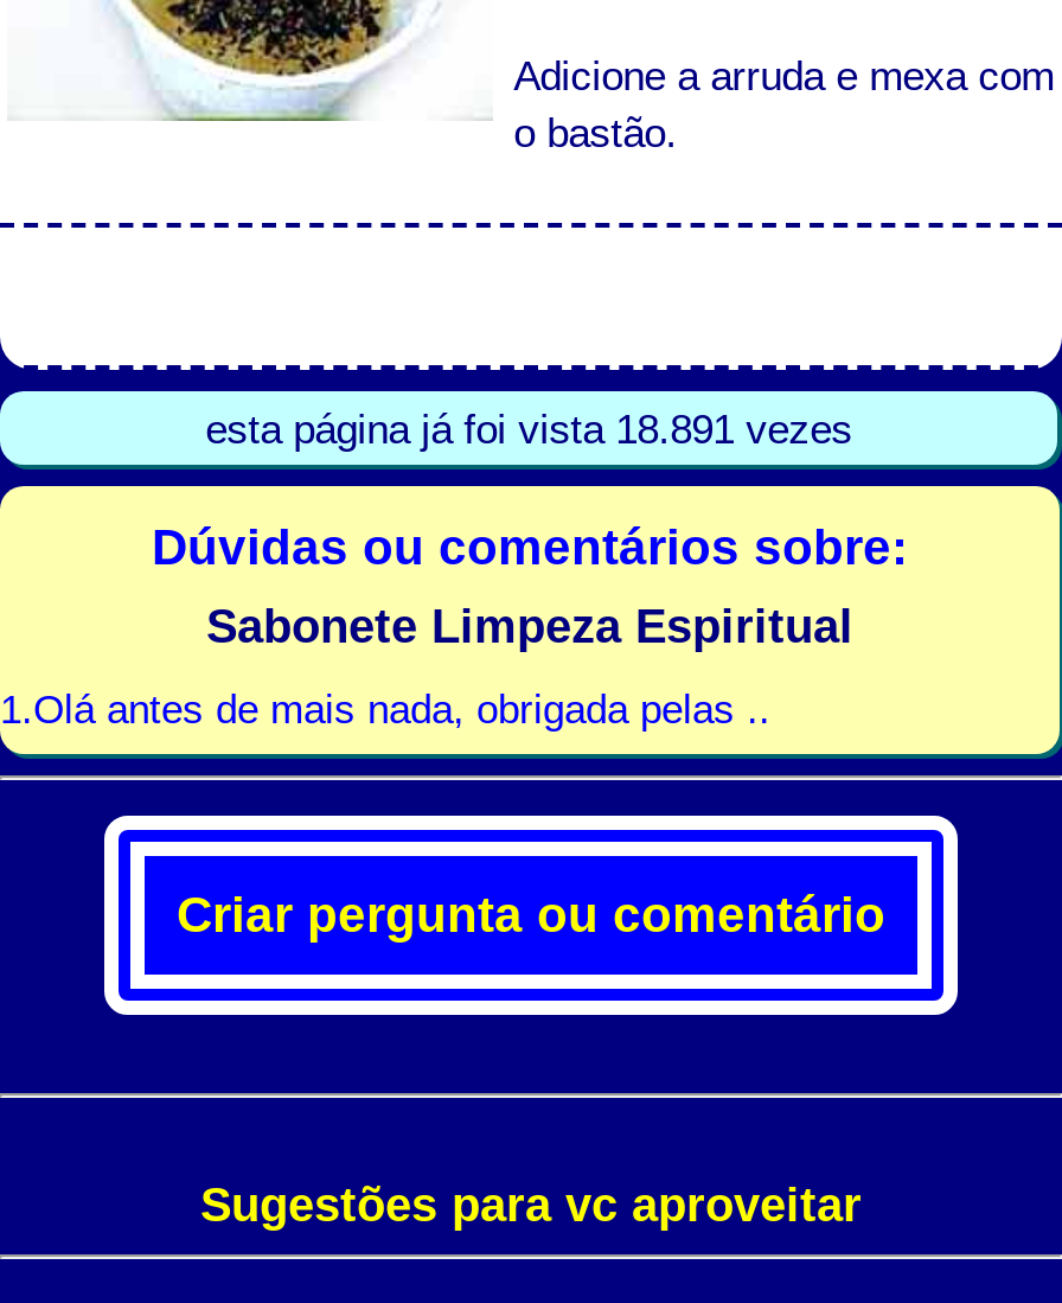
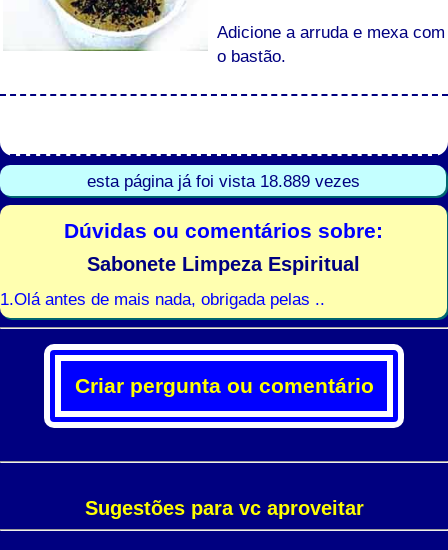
- esta página já foi vista 18.891 vezes
+ esta página já foi vista 18.889 vezes
